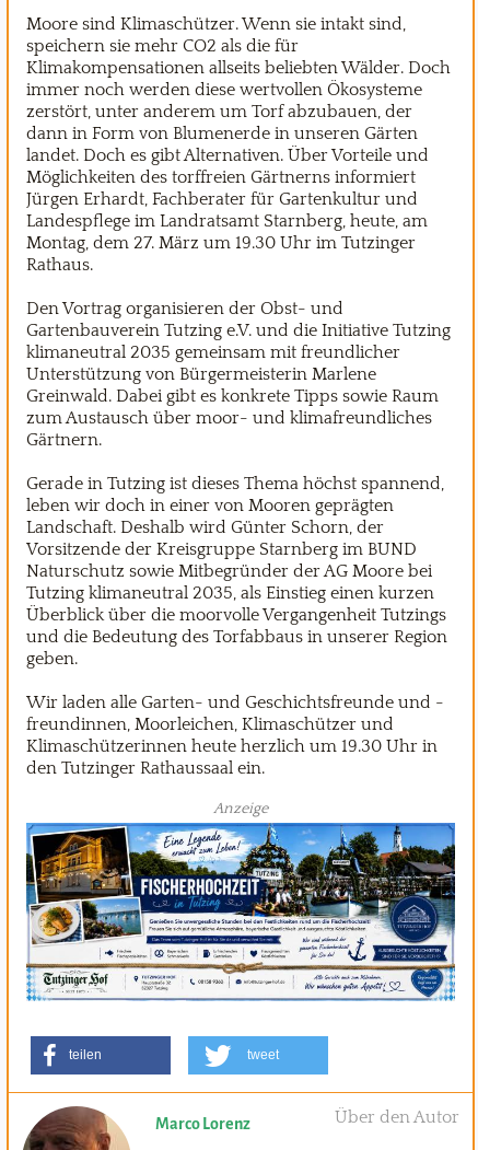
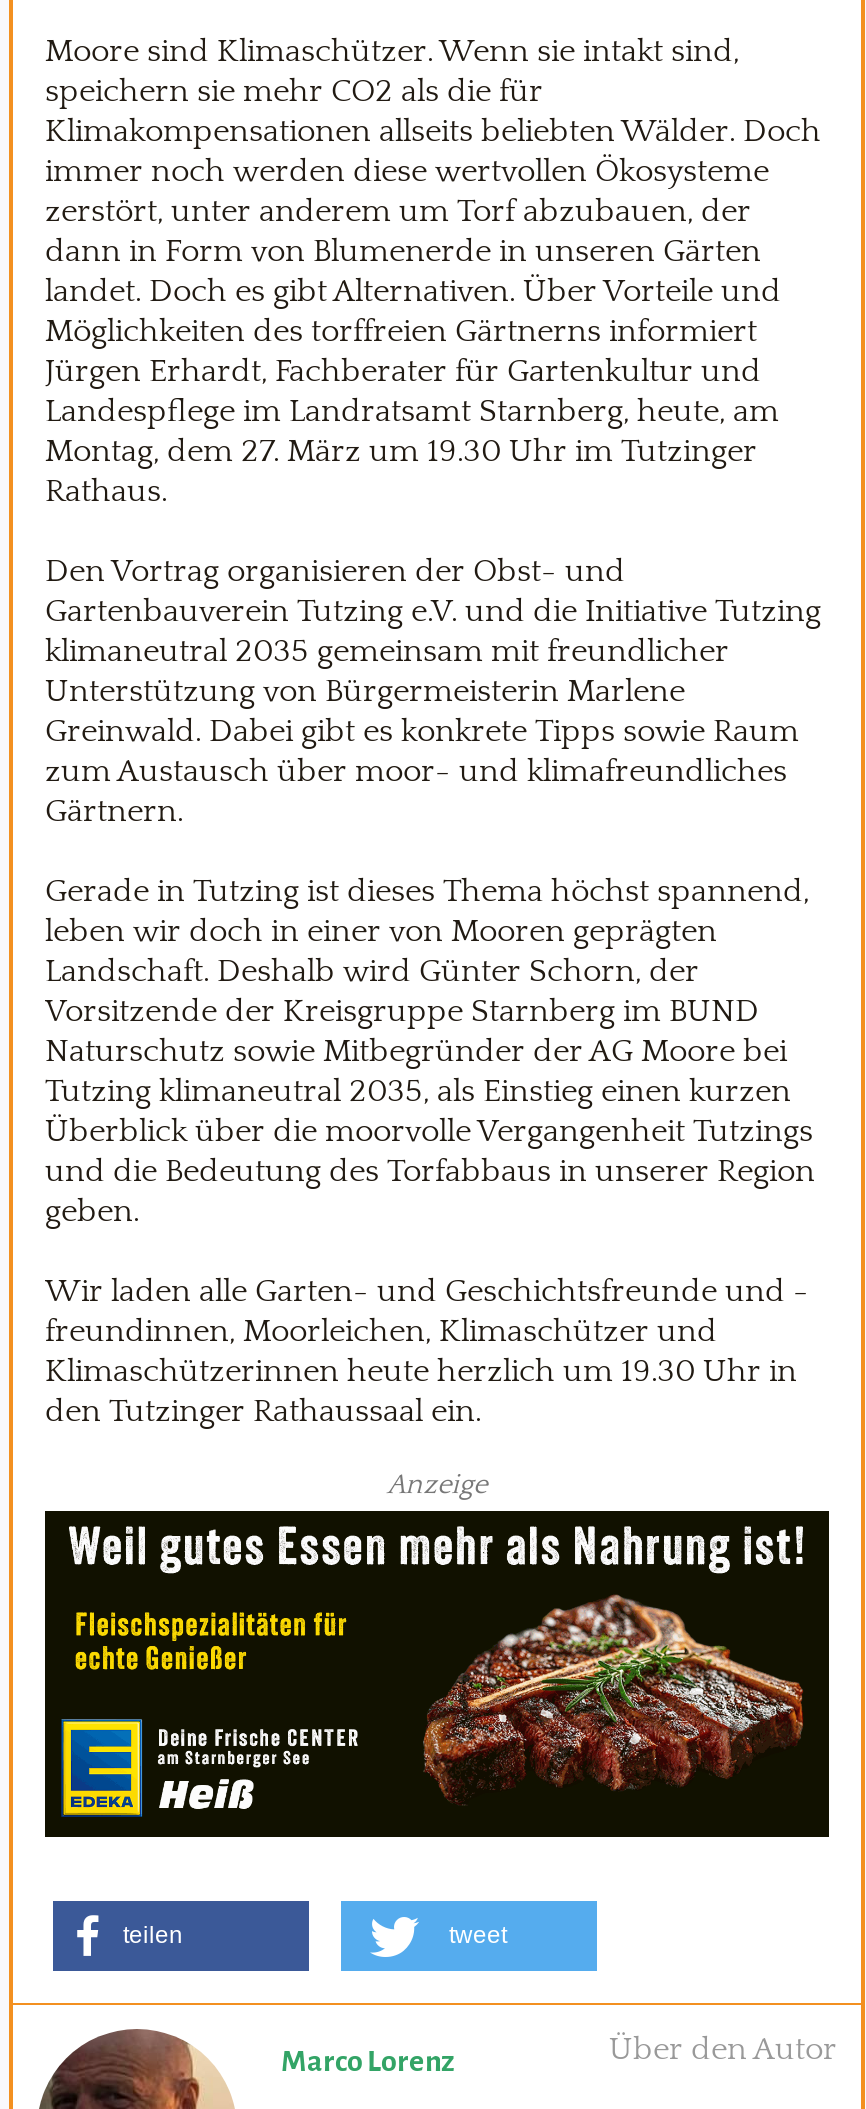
- [image]
+ [image]
